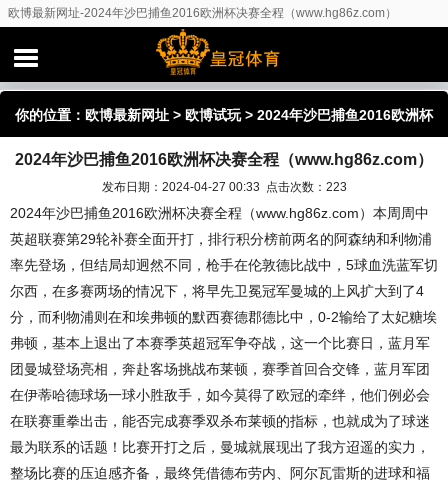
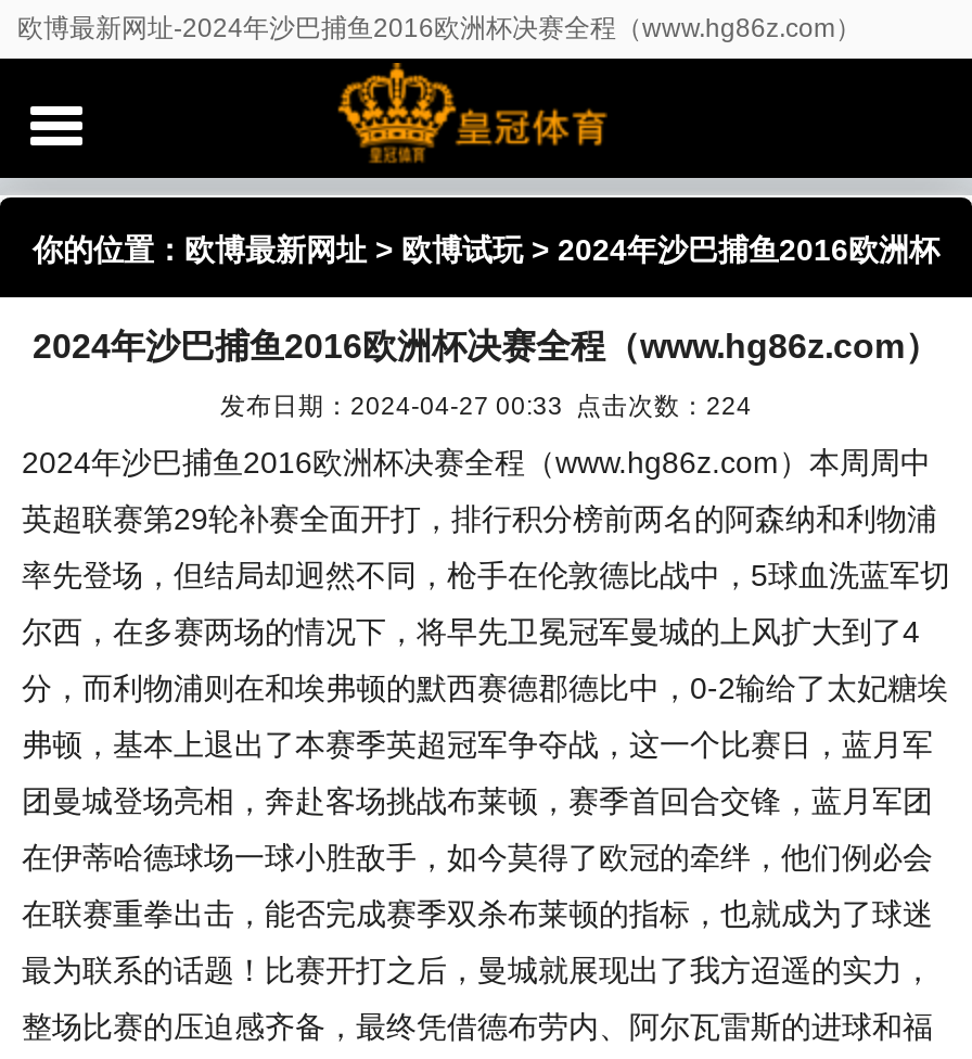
- 发布日期：2024-04-27 00:33 点击次数：223
+ 发布日期：2024-04-27 00:33 点击次数：224
